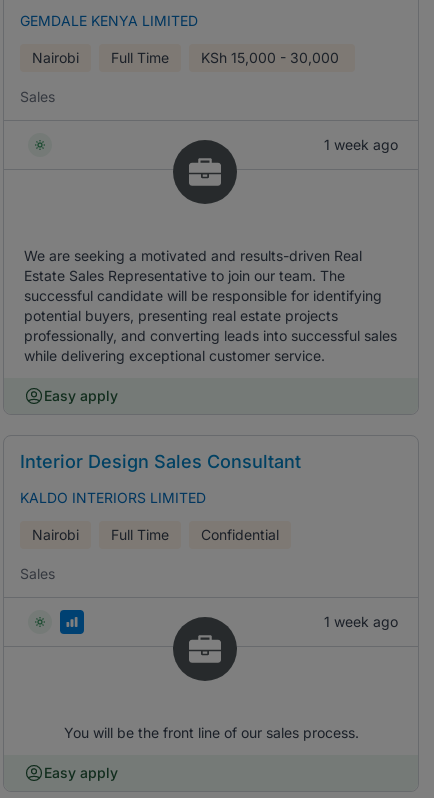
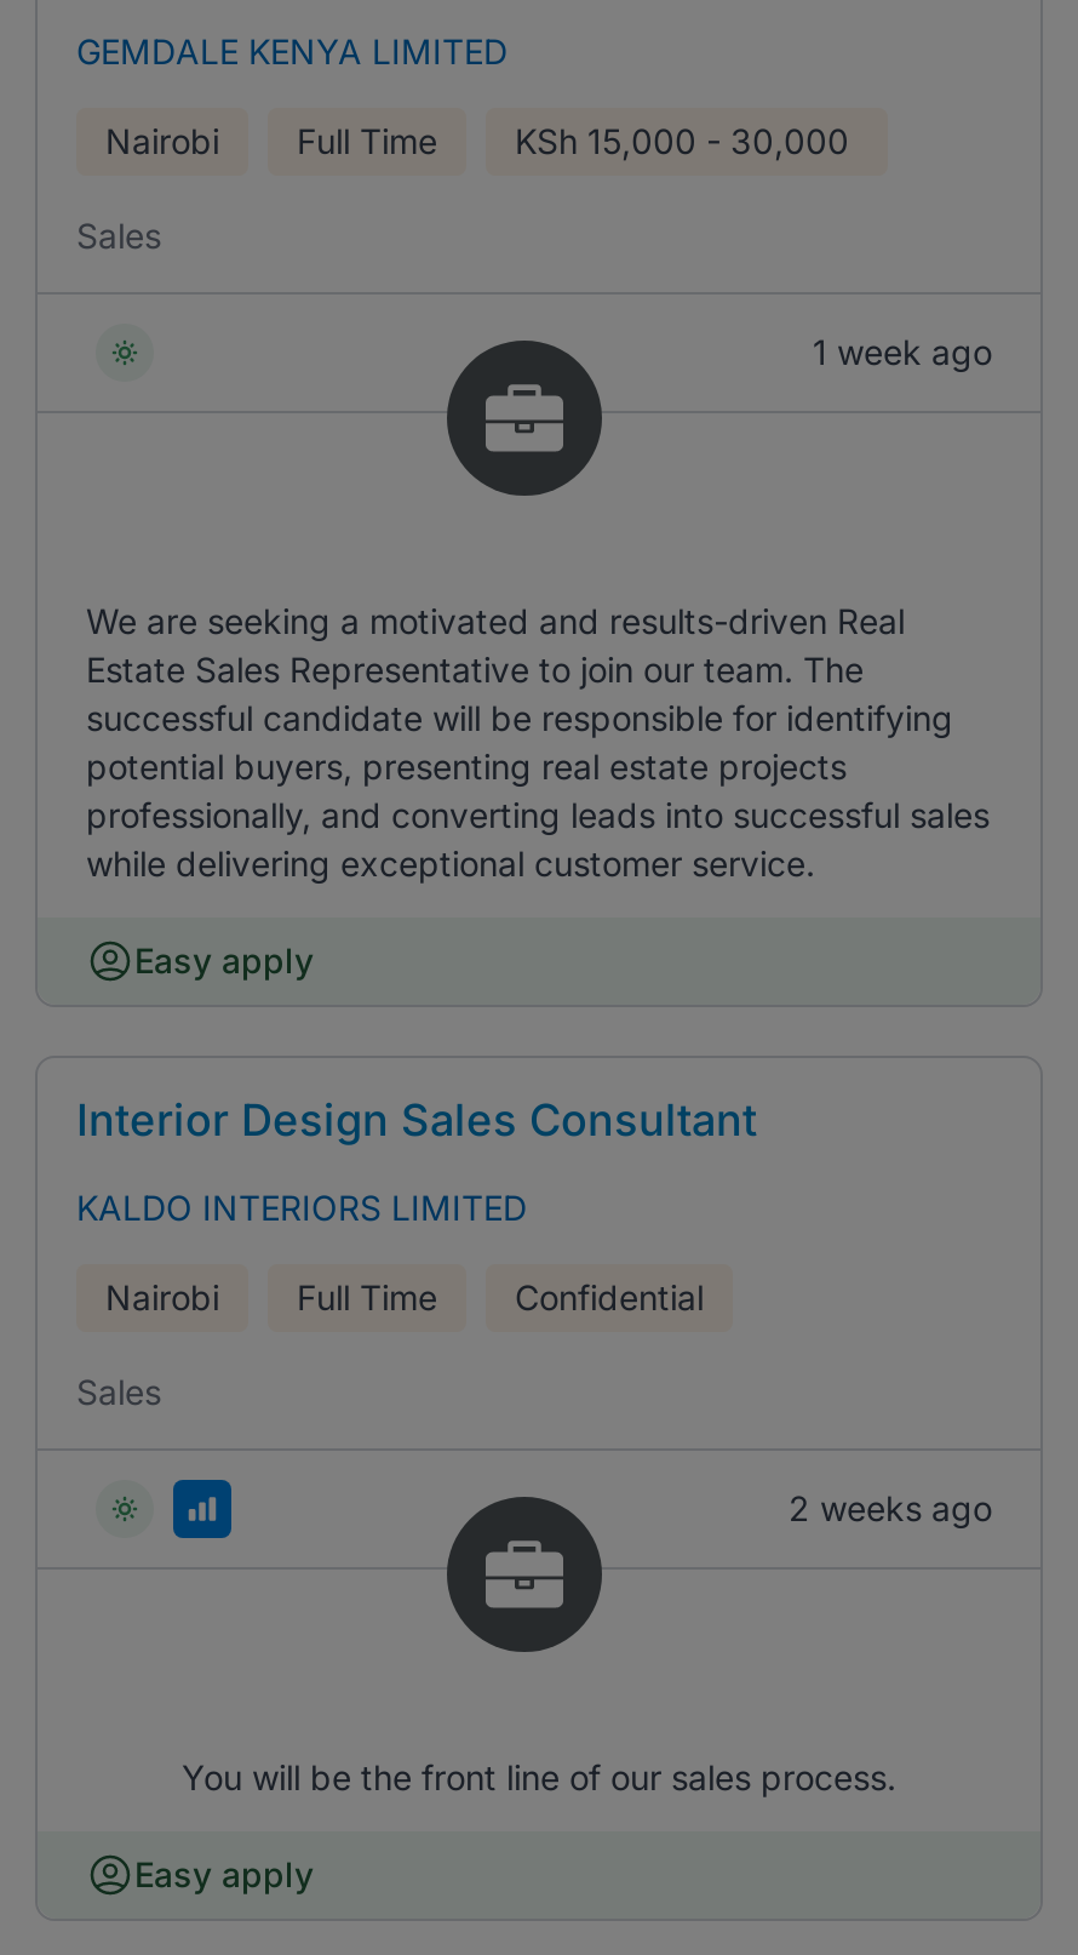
- 1 week ago
+ 2 weeks ago
